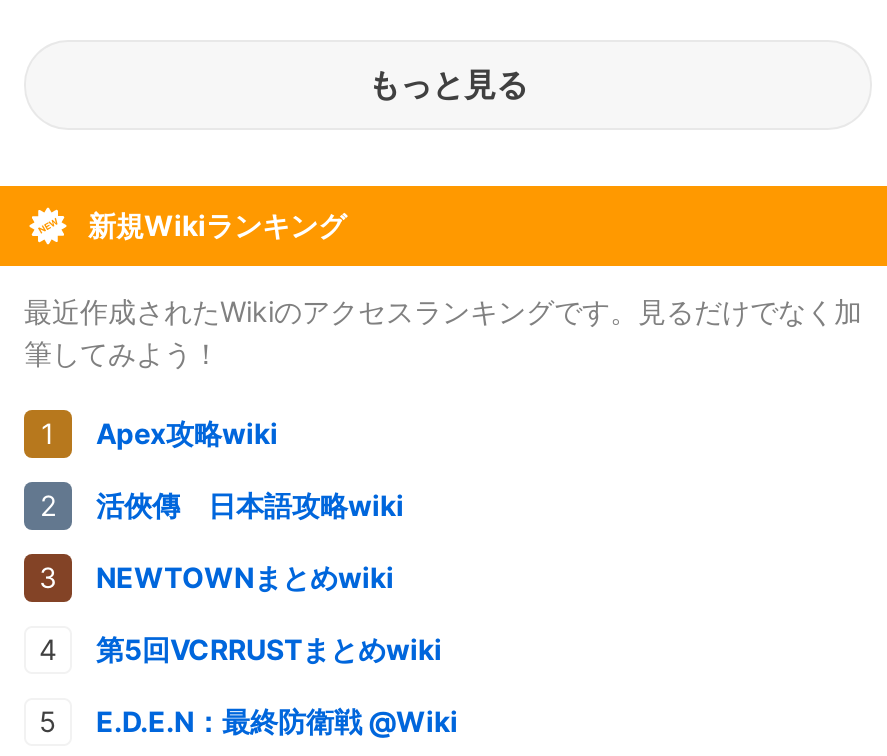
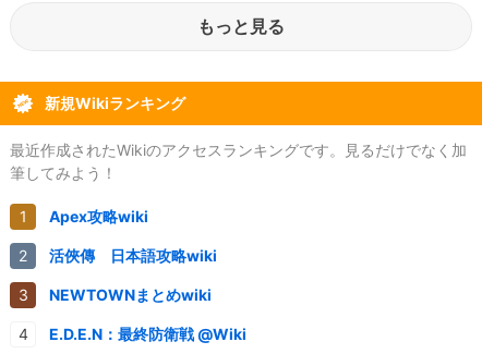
- 第5回VCRRUSTまとめwiki
